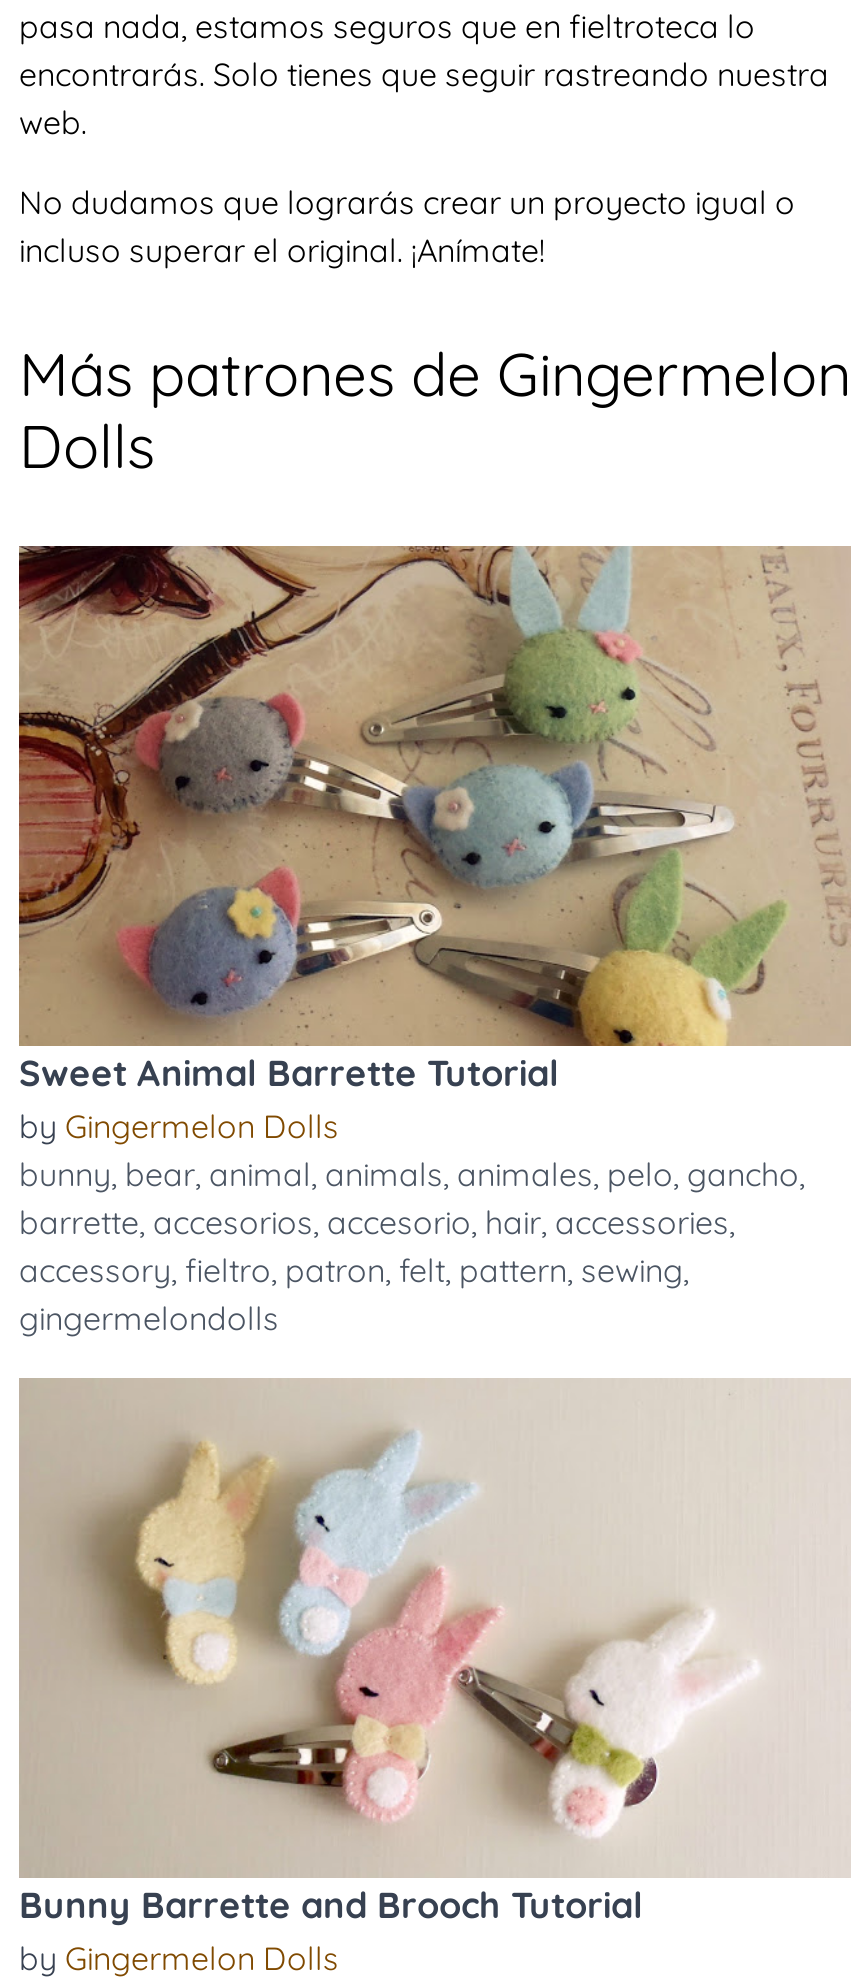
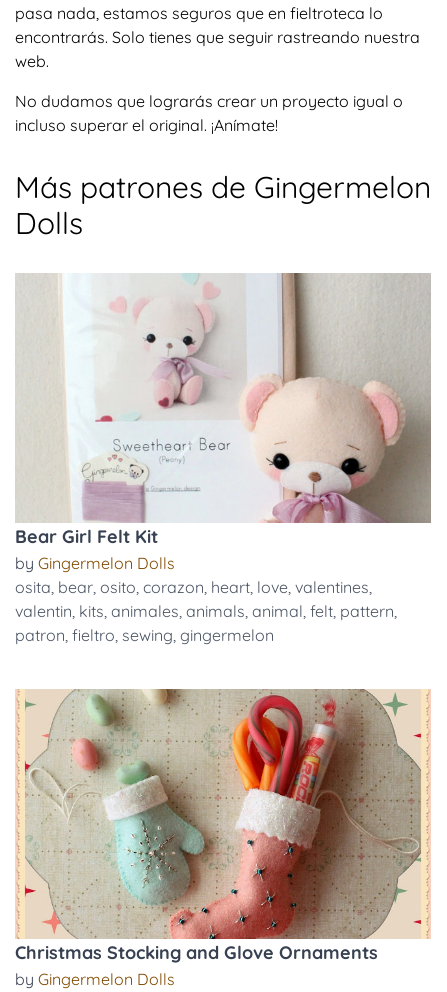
- [image]
- Sweet Animal Barrette Tutorial
+ [image]
+ Bear Girl Felt Kit

- bunny, bear, animal, animals, animales, pelo, gancho,
- barrette, accesorios, accesorio, hair, accessories,
- accessory, fieltro, patron, felt, pattern, sewing,
- gingermelondolls
+ osita, bear, osito, corazon, heart, love, valentines,
+ valentin, kits, animales, animals, animal, felt, pattern,
+ patron, fieltro, sewing, gingermelon

- [image]
- Bunny Barrette and Brooch Tutorial
+ [image]
+ Christmas Stocking and Glove Ornaments
